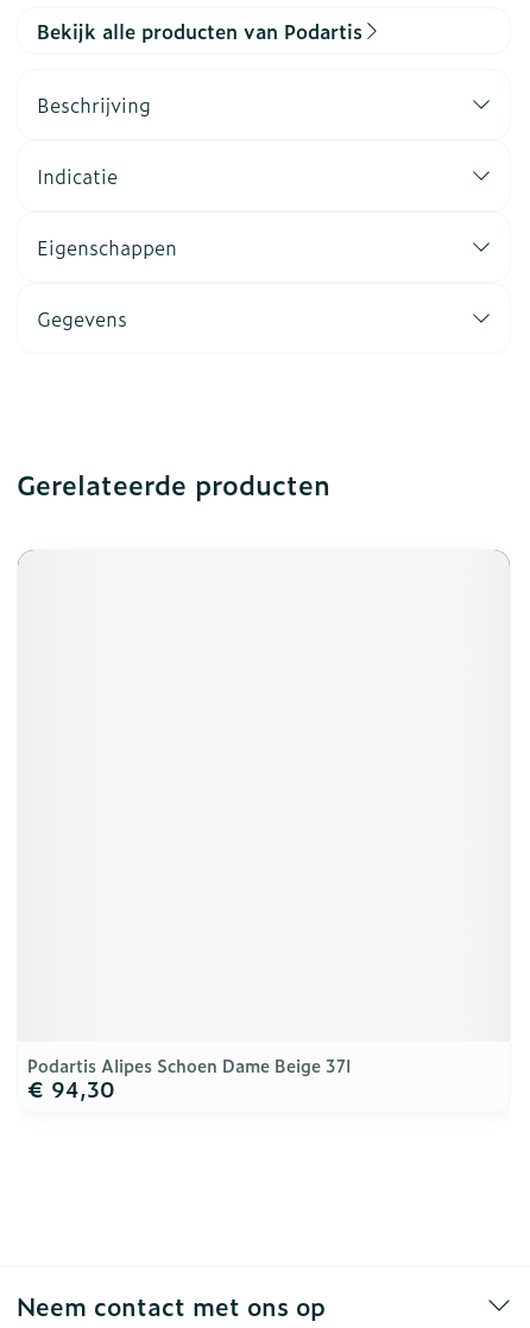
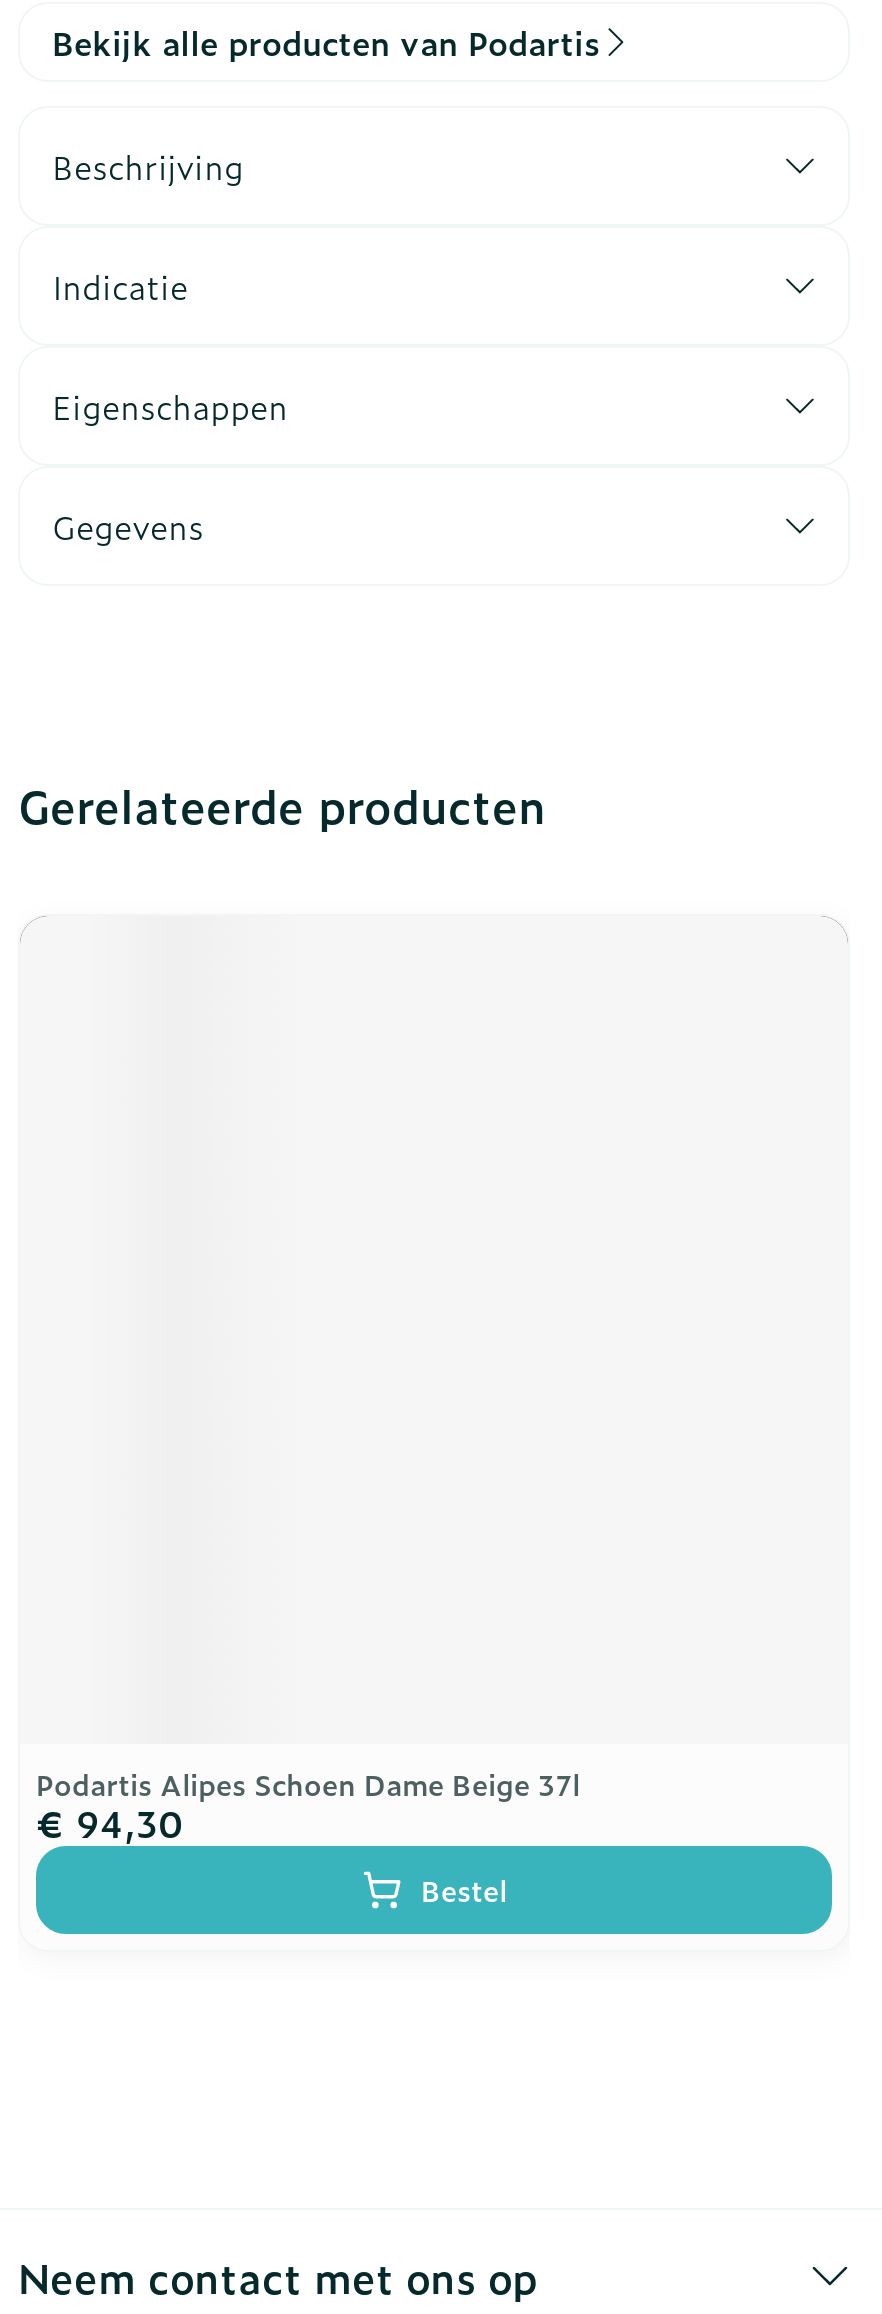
+ Bestel
